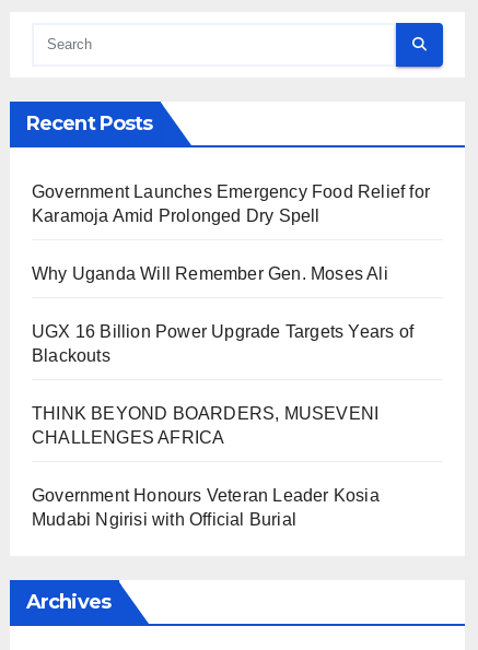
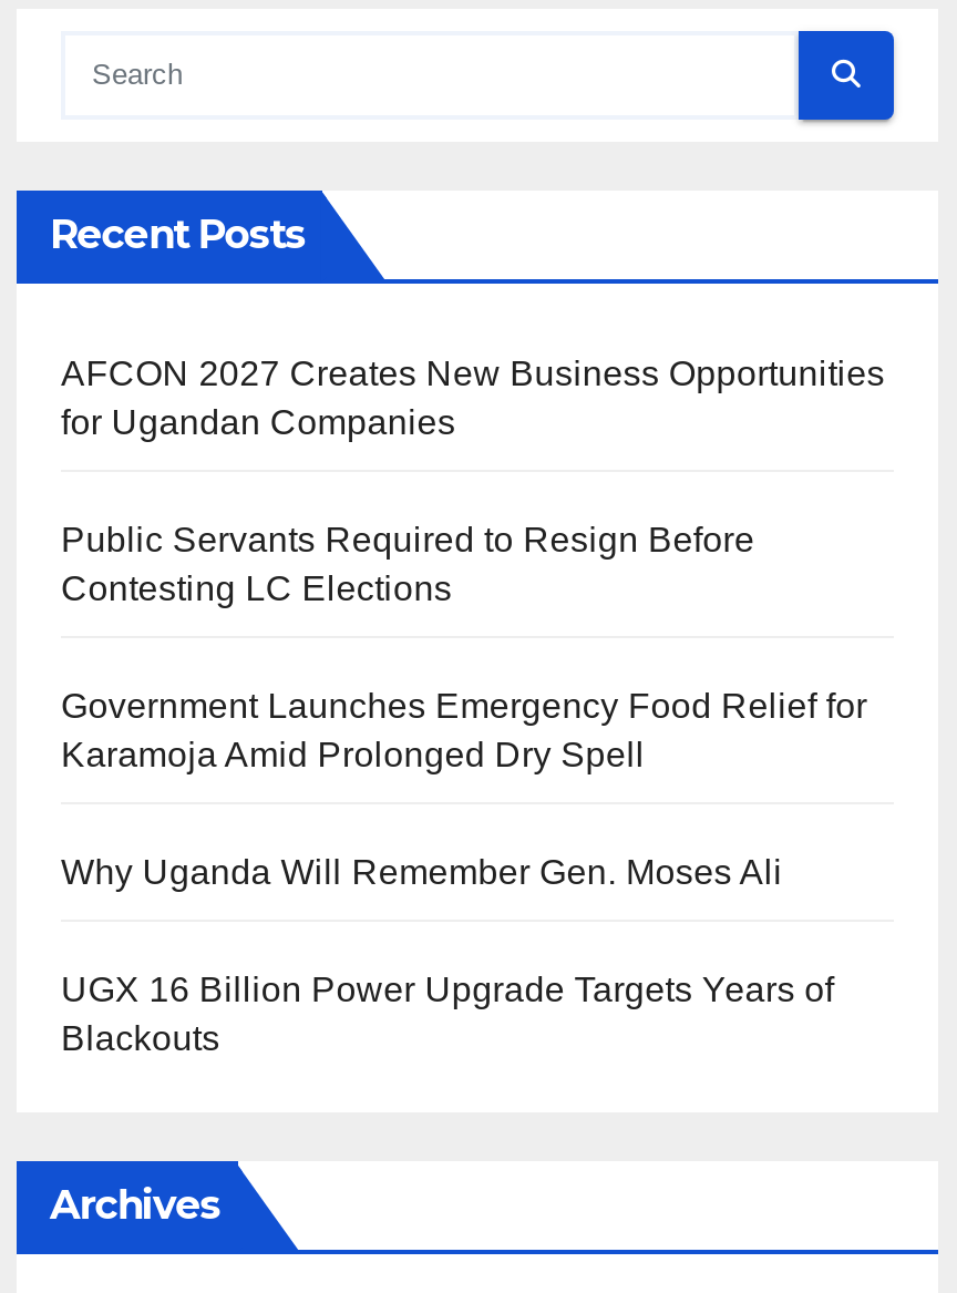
+ AFCON 2027 Creates New Business Opportunities
+ for Ugandan Companies
+ Public Servants Required to Resign Before
+ Contesting LC Elections

moved down: Government Launches Emergency Food Relief for | Karamoja Amid Prolonged Dry Spell | Why Uganda Will Remember Gen. Moses Ali | UGX 16 Billion Power Upgrade Targets Years of | Blackouts

- THINK BEYOND BOARDERS, MUSEVENI
- CHALLENGES AFRICA
- Government Honours Veteran Leader Kosia
- Mudabi Ngirisi with Official Burial
